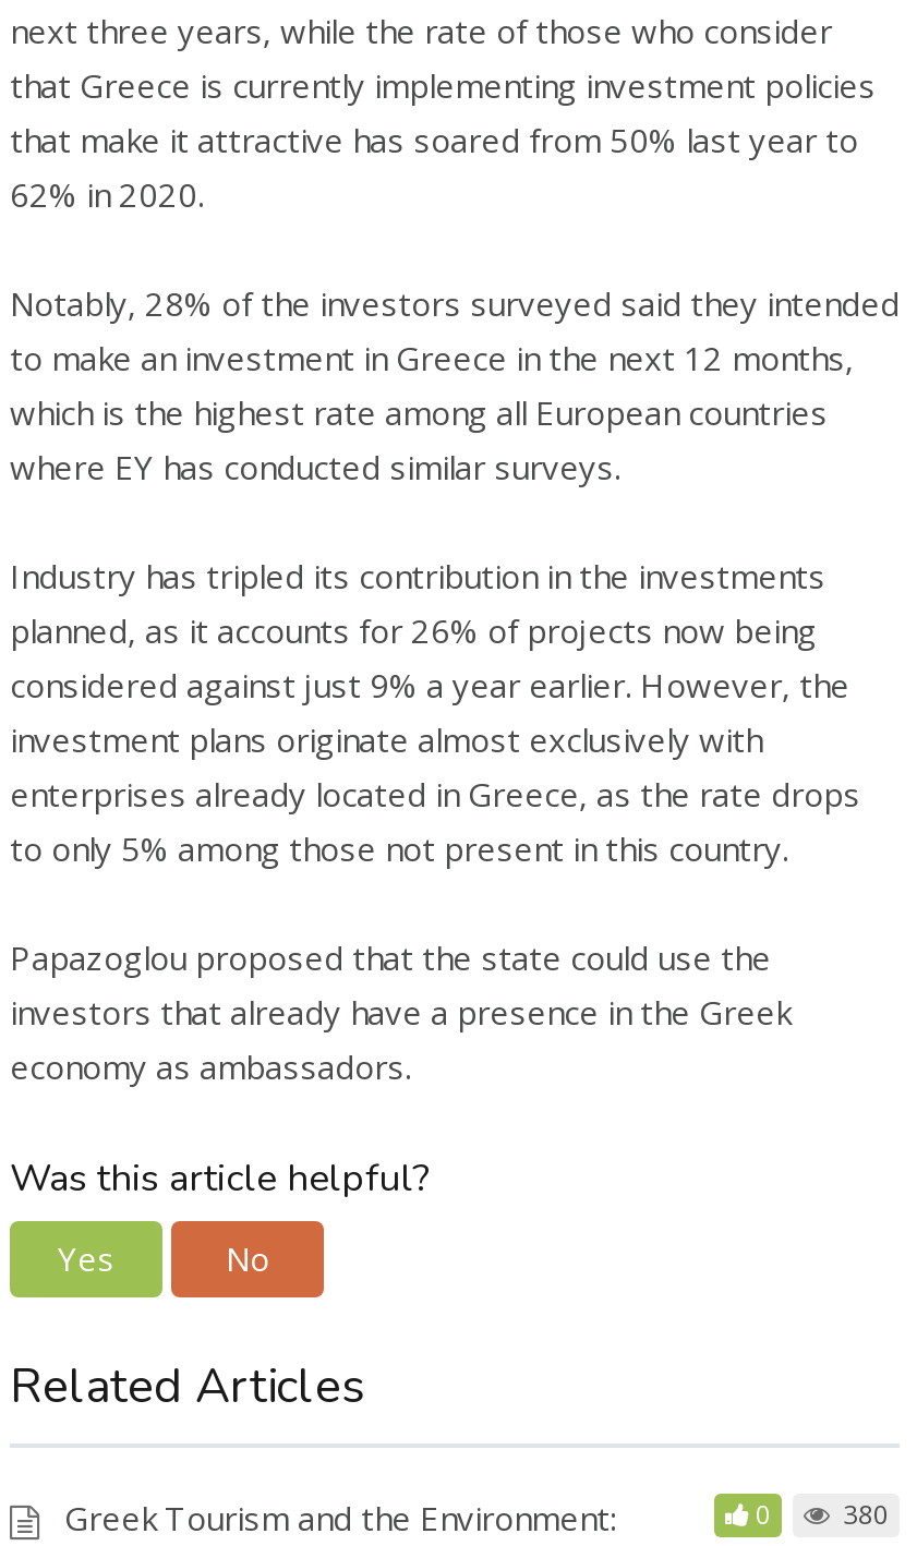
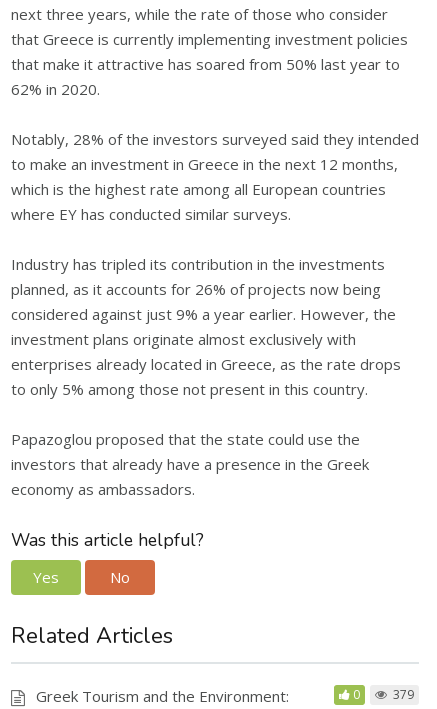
- 0 380
+ 0 379
